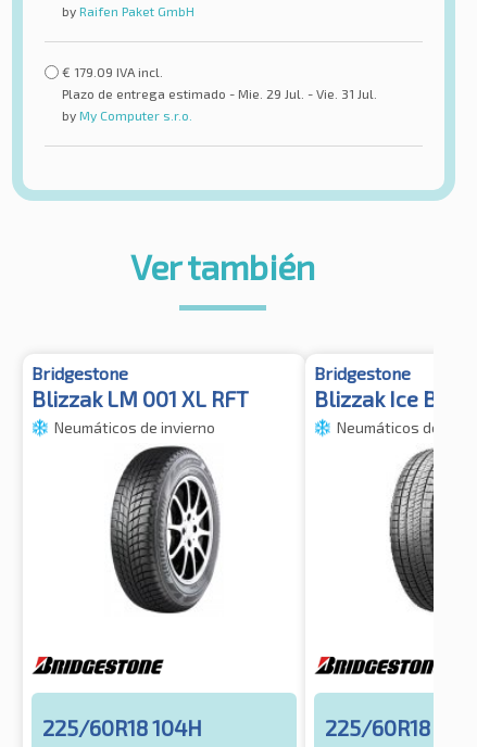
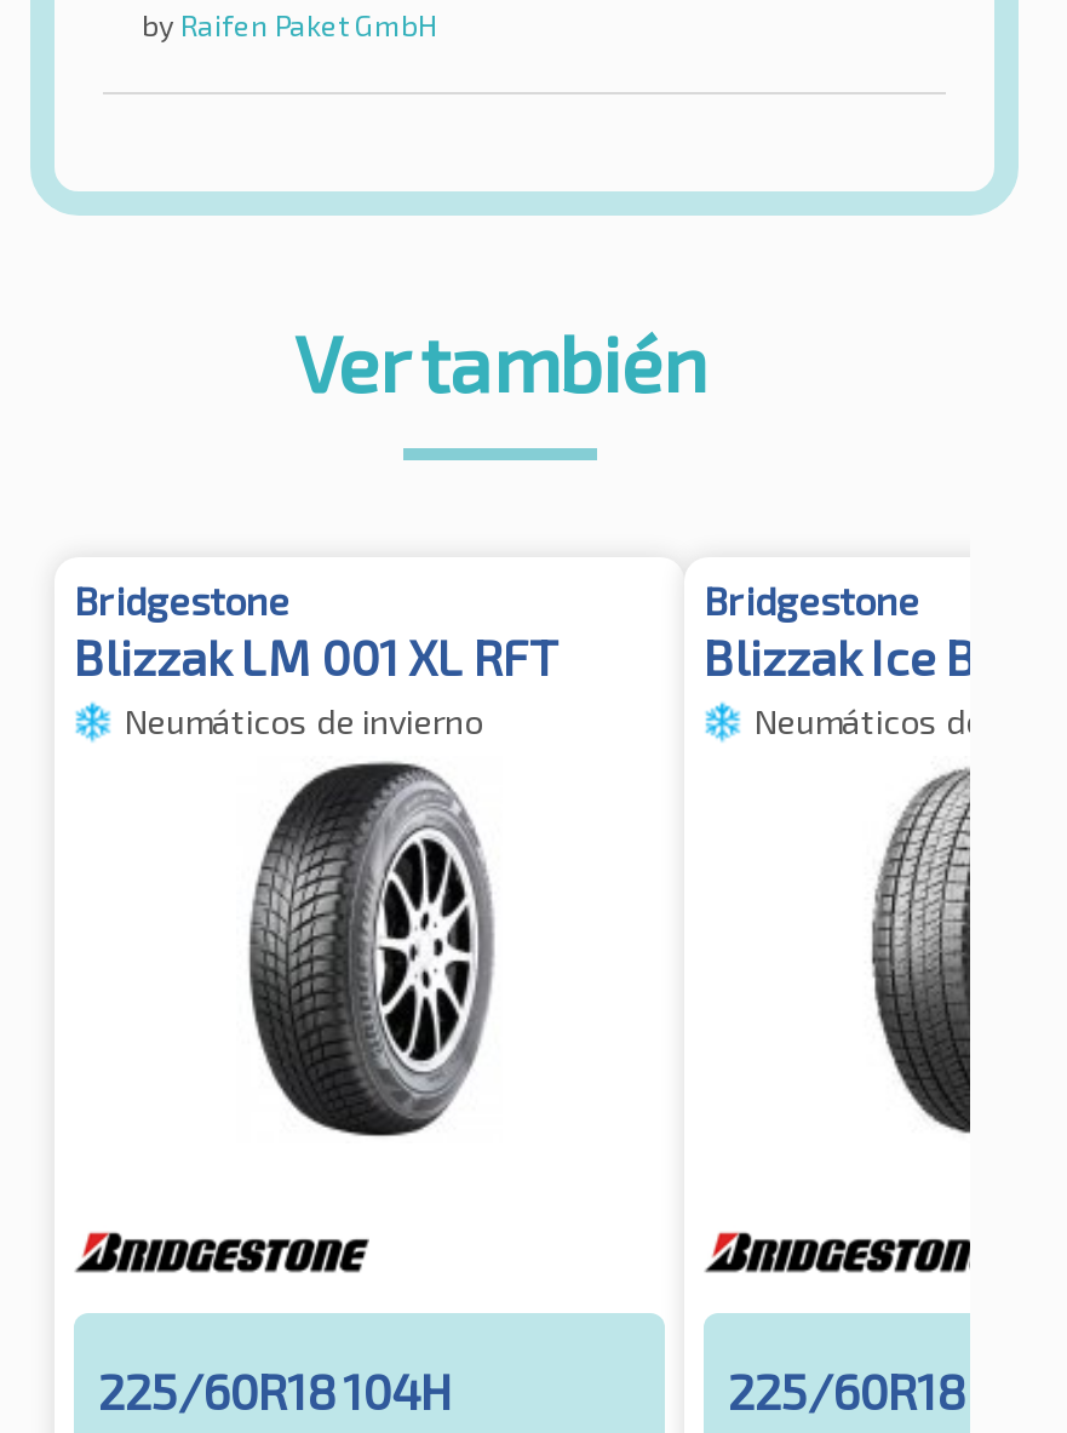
- € 179.09 IVA incl.
- Plazo de entrega estimado - Mie. 29 Jul. - Vie. 31 Jul.
- by My Computer s.r.o.
